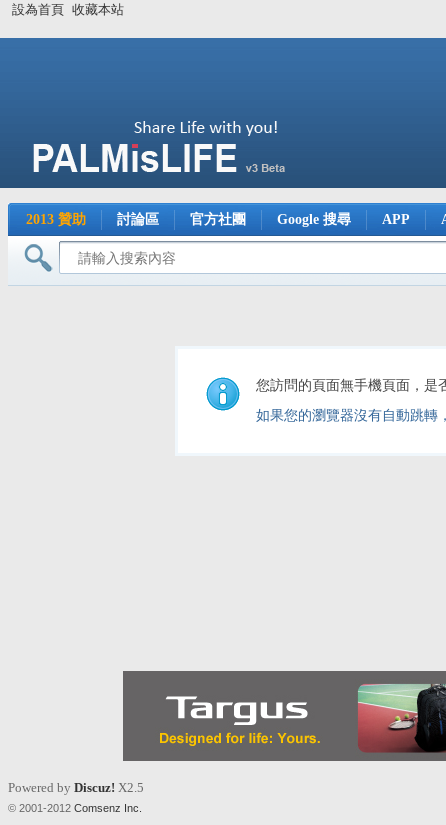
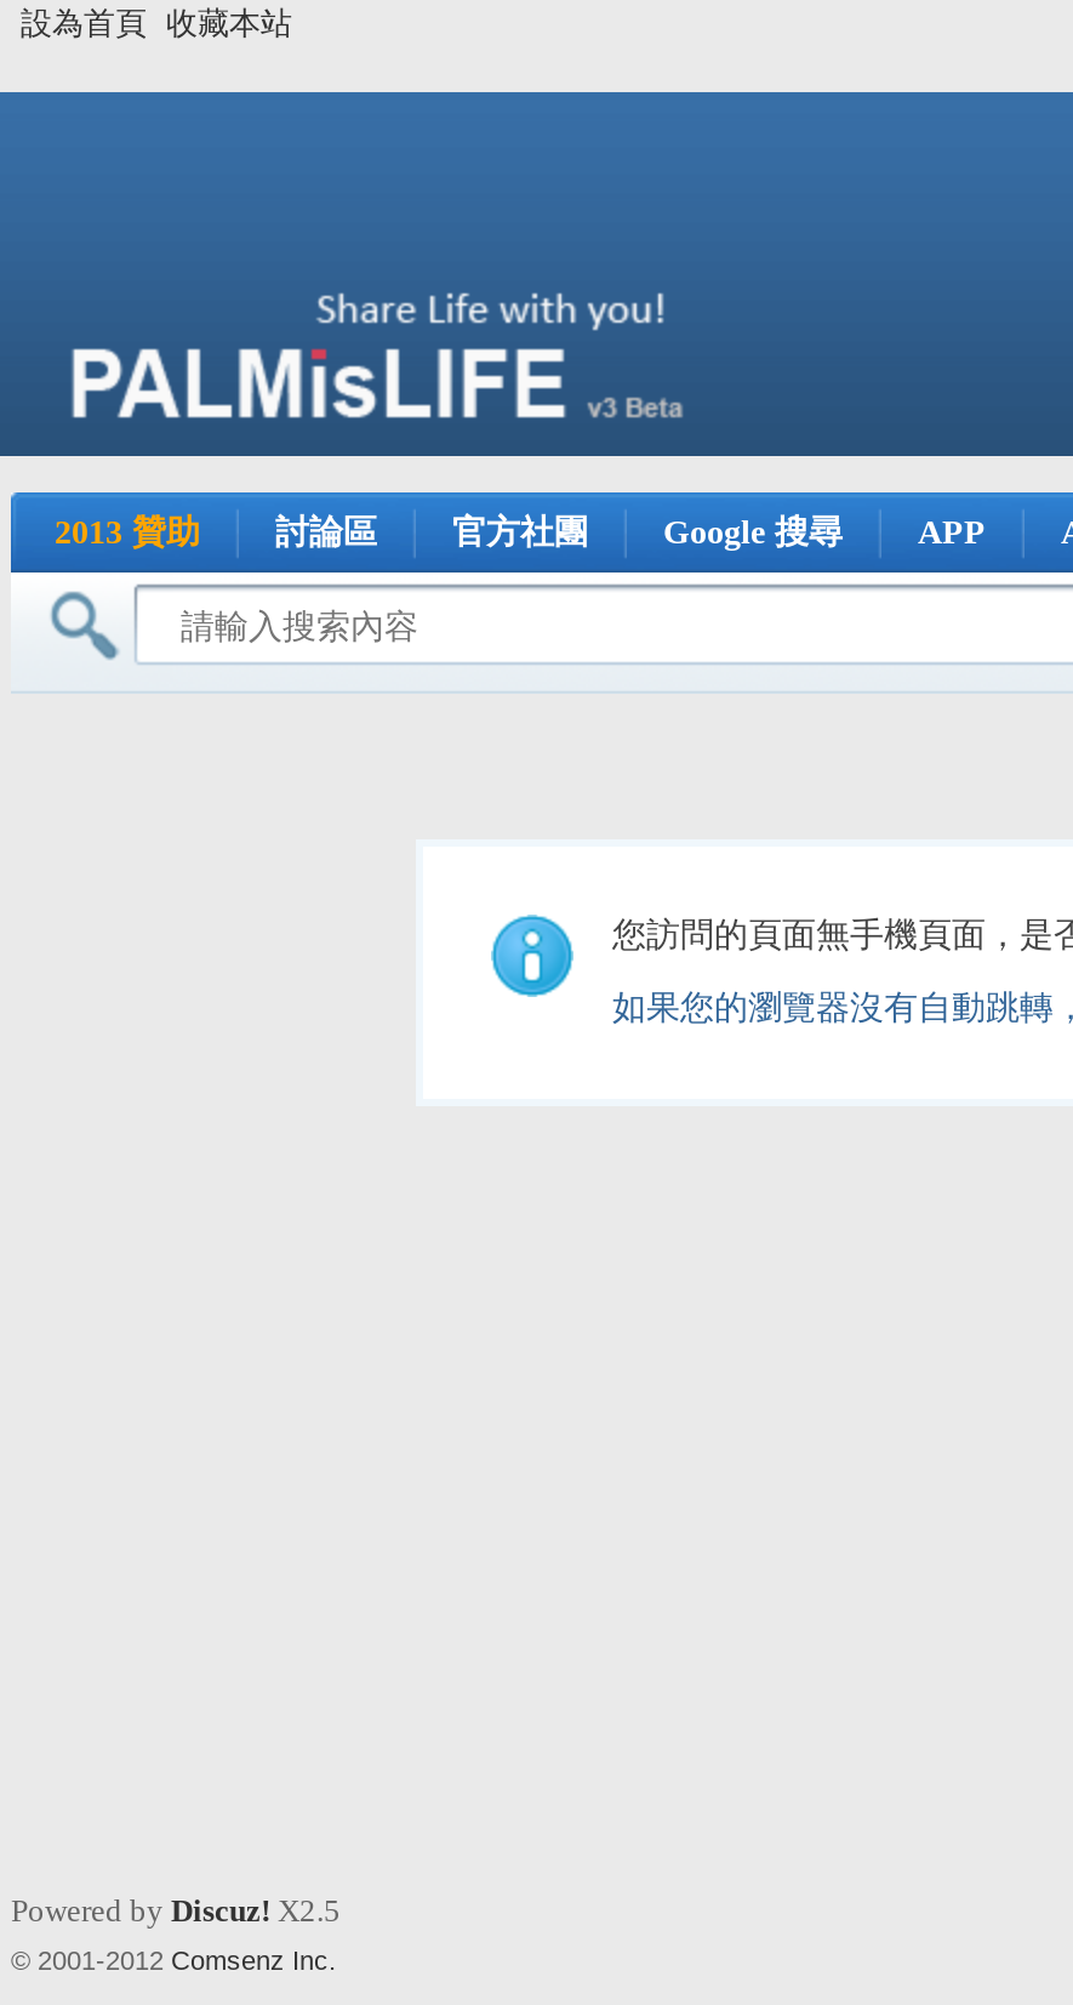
- [image]
